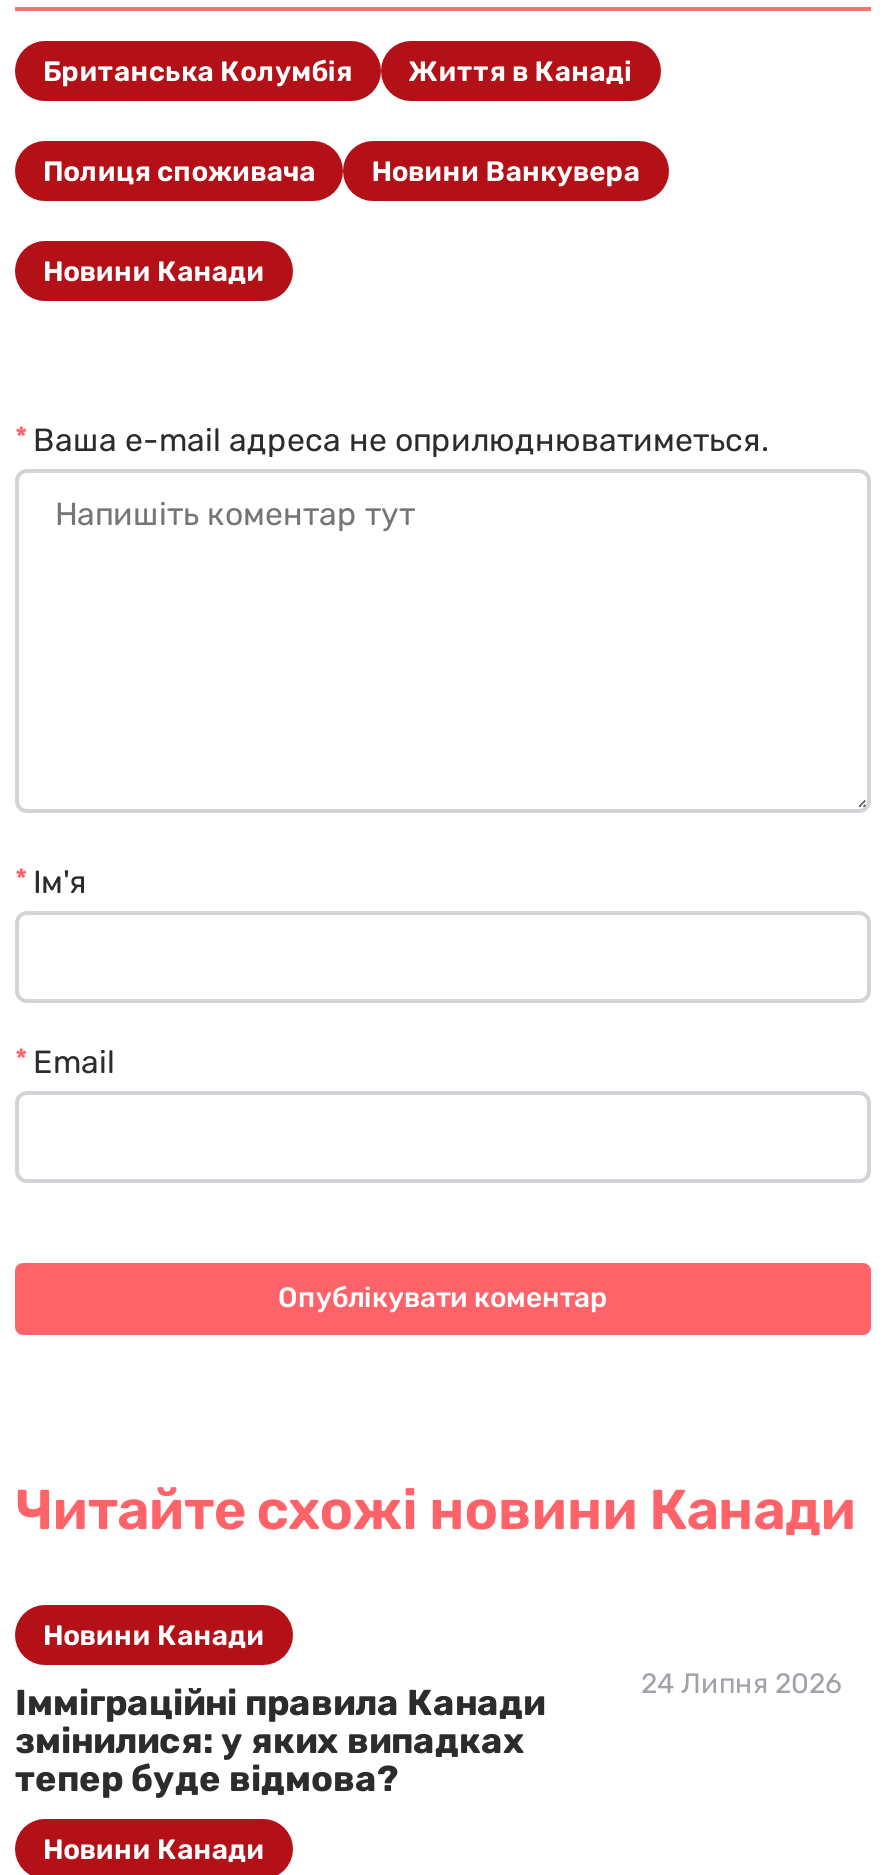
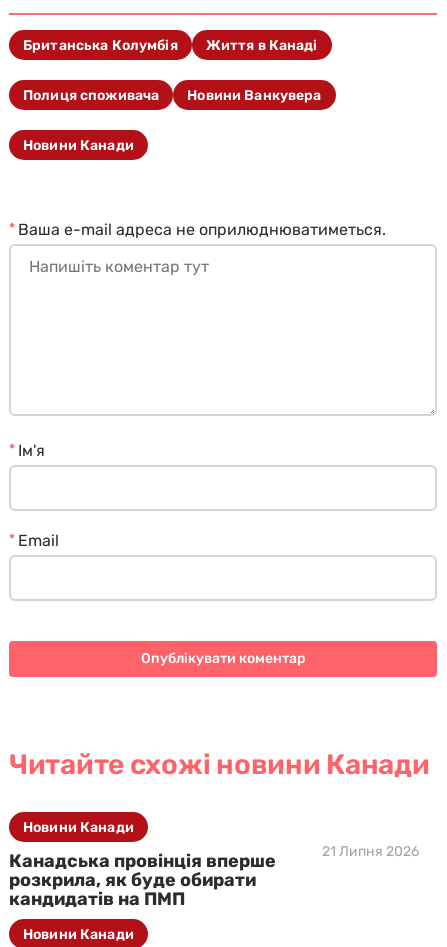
- 24 Липня 2026
+ 21 Липня 2026

- Імміграційні правила Канади
- змінилися: у яких випадках
- тепер буде відмова?
+ Канадська провінція вперше
+ розкрила, як буде обирати
+ кандидатів на ПМП
